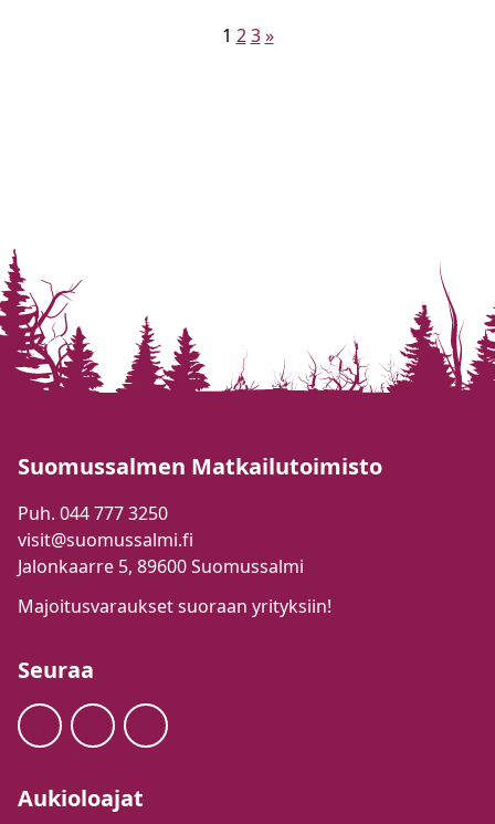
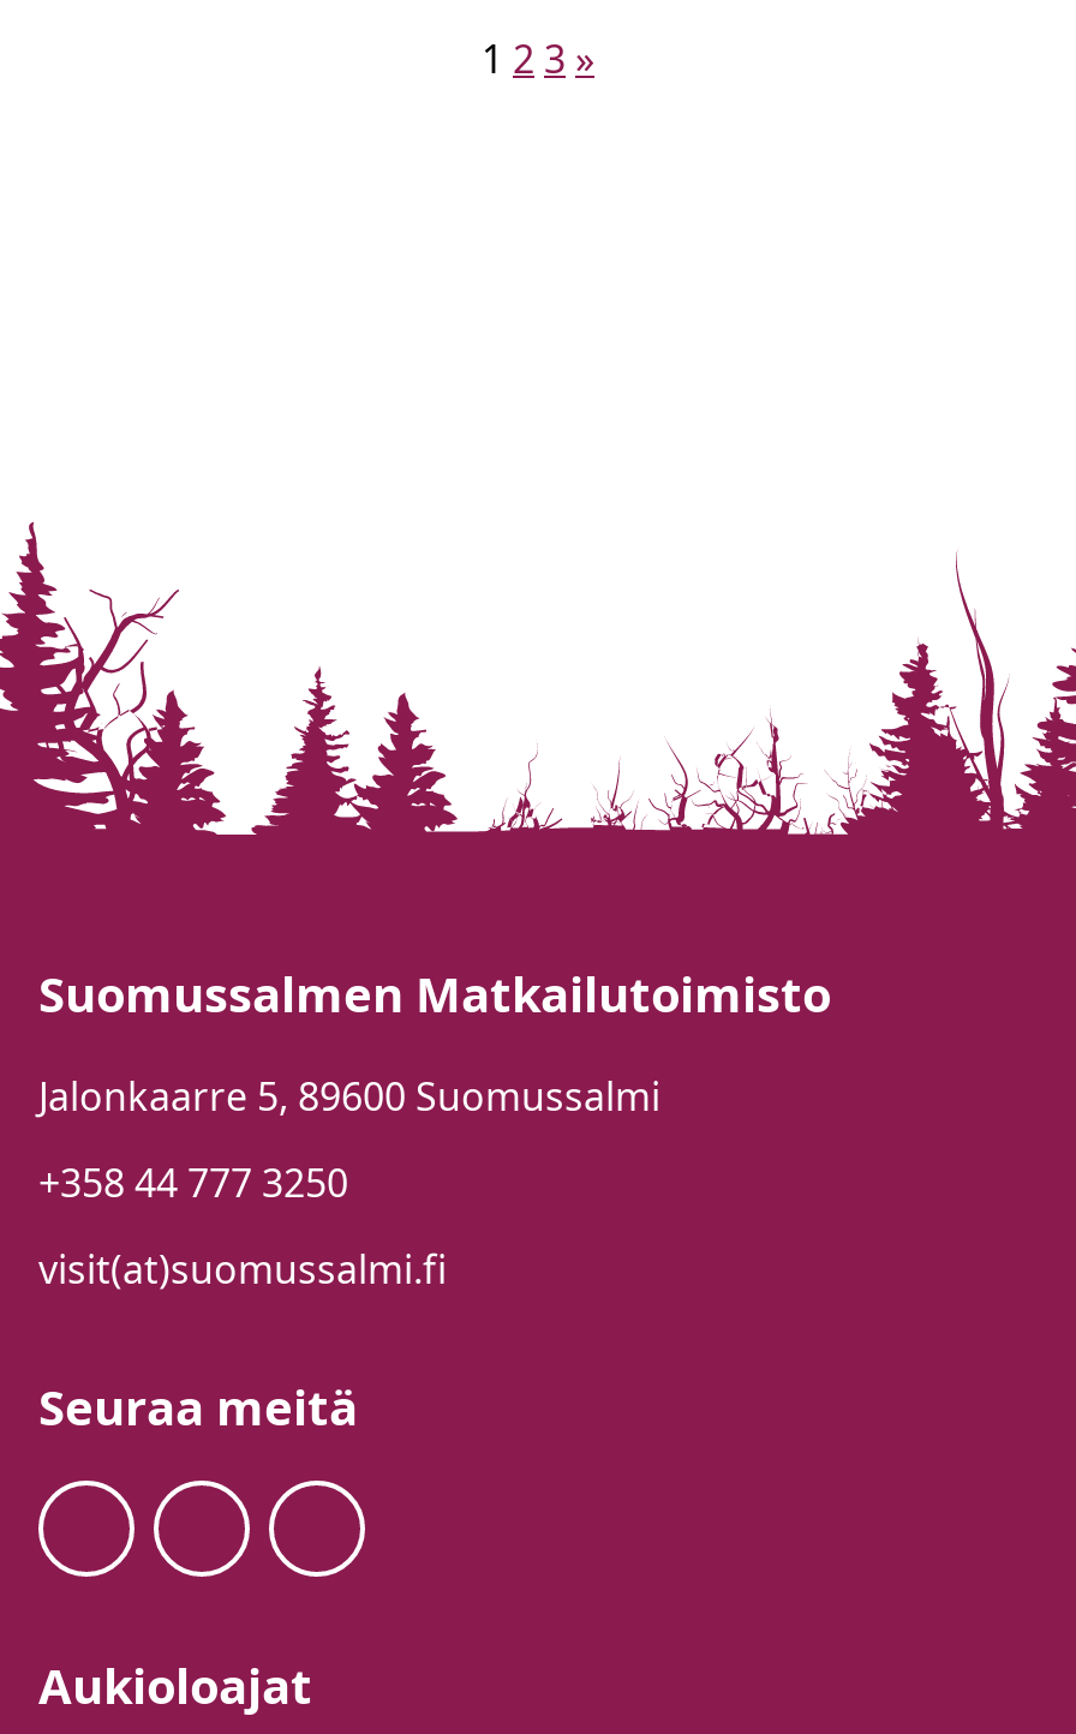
- Puh. 044 777 3250
- visit@suomussalmi.fi

moved up: Jalonkaarre 5, 89600 Suomussalmi

- Majoitusvaraukset suoraan yrityksiin!
- Seuraa
+ +358 44 777 3250
+ visit(at)suomussalmi.fi
+ Seuraa meitä
